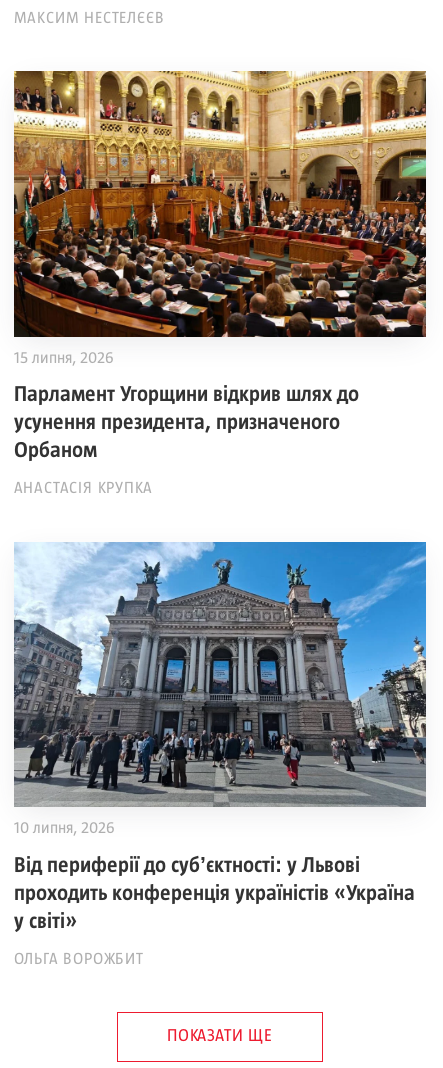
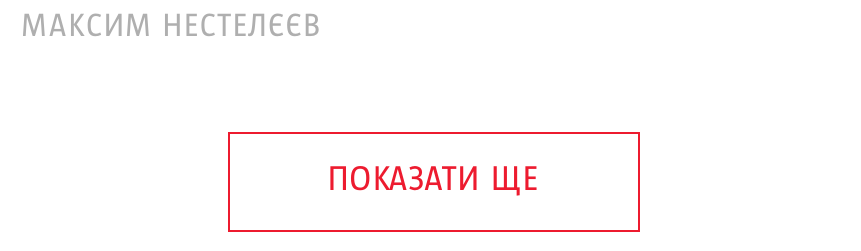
- [image]
- 15 липня, 2026
- Парламент Угорщини відкрив шлях до
- усунення президента, призначеного
- Орбаном
- АНАСТАСІЯ КРУПКА

- [image]
- 10 липня, 2026
- Від периферії до субʼєктності: у Львові
- проходить конференція україністів «Україна
- у світі»
- ОЛЬГА ВОРОЖБИТ
